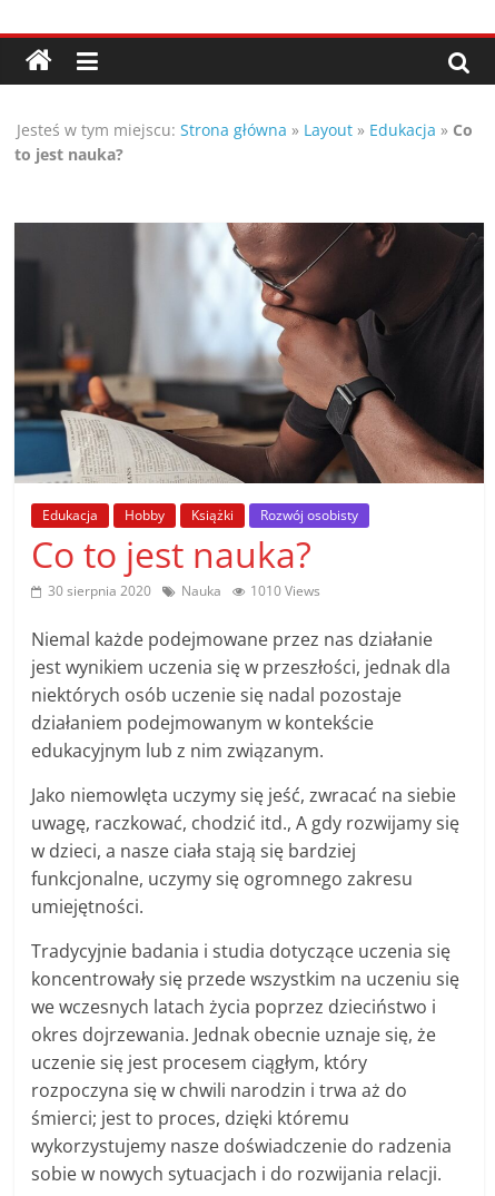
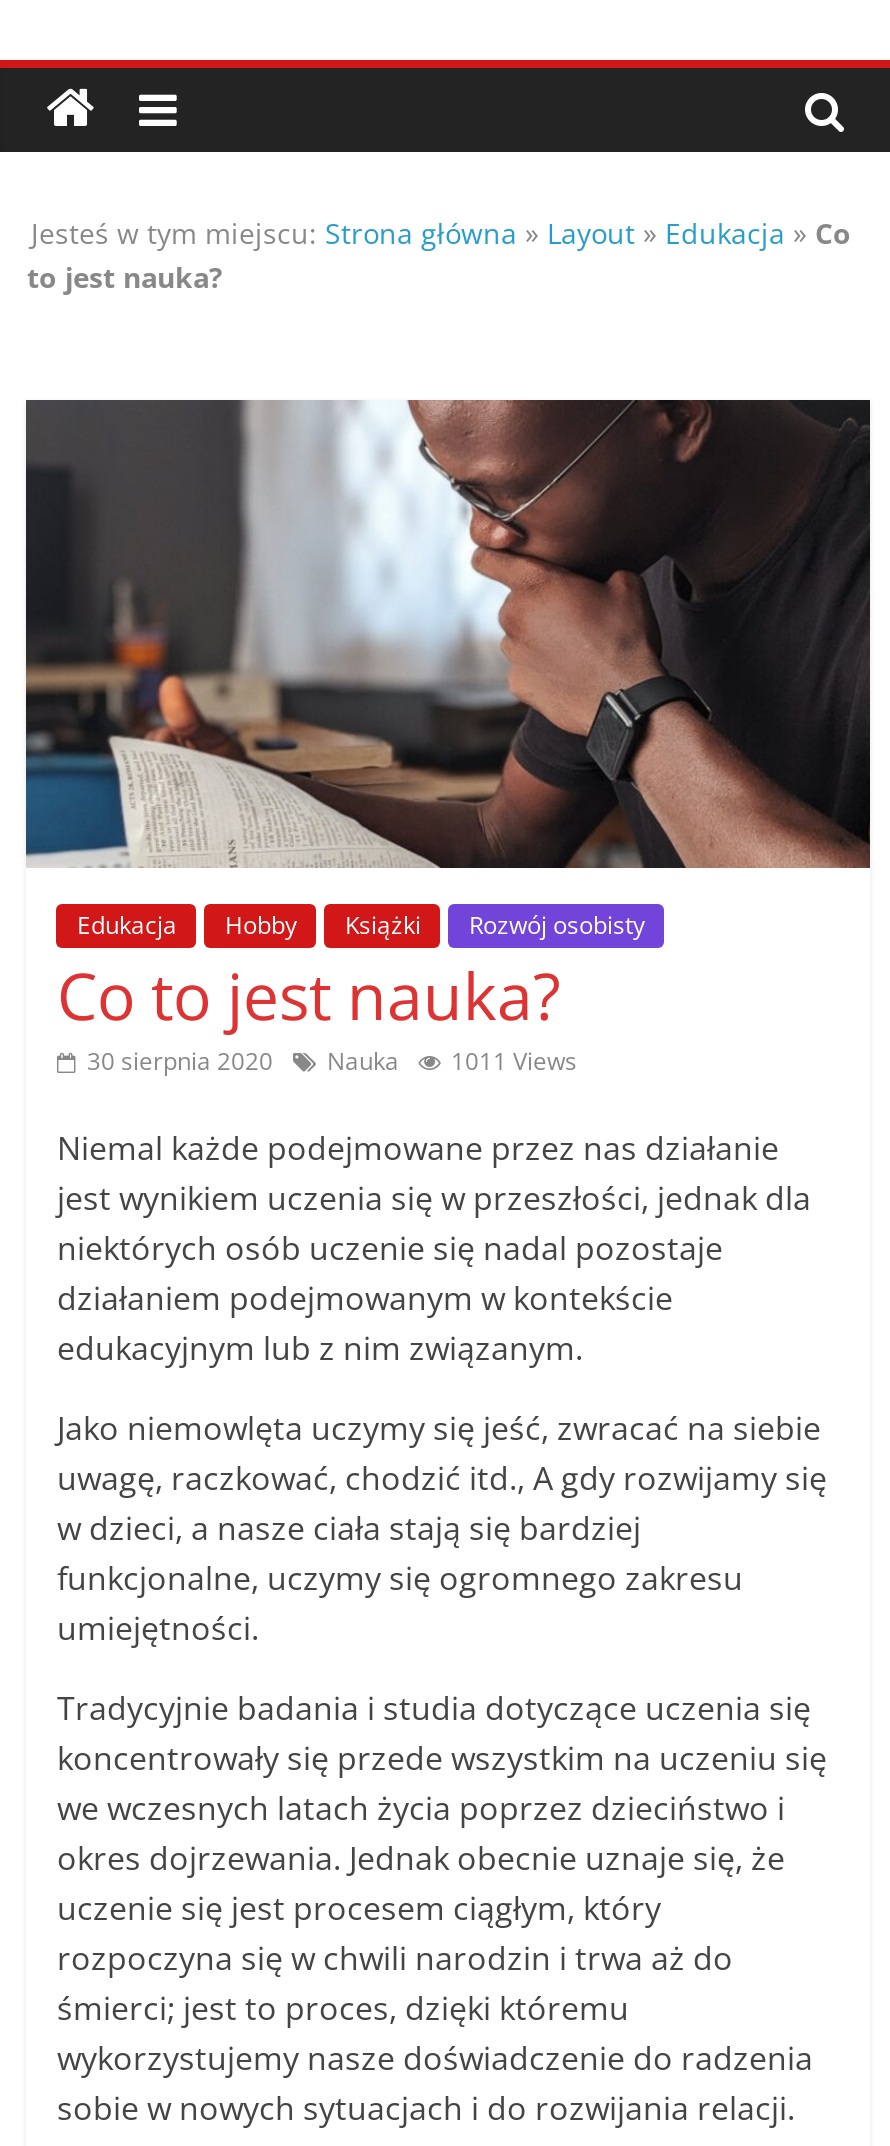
- 1010 Views
+ 1011 Views
